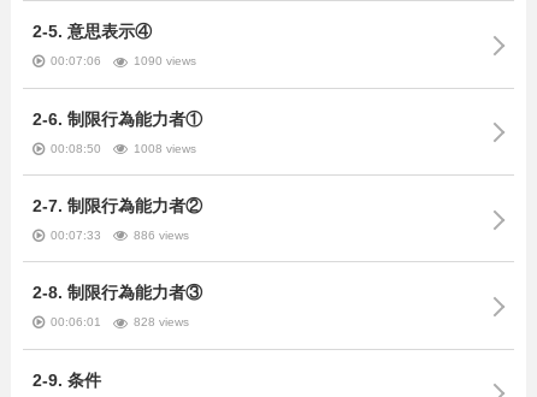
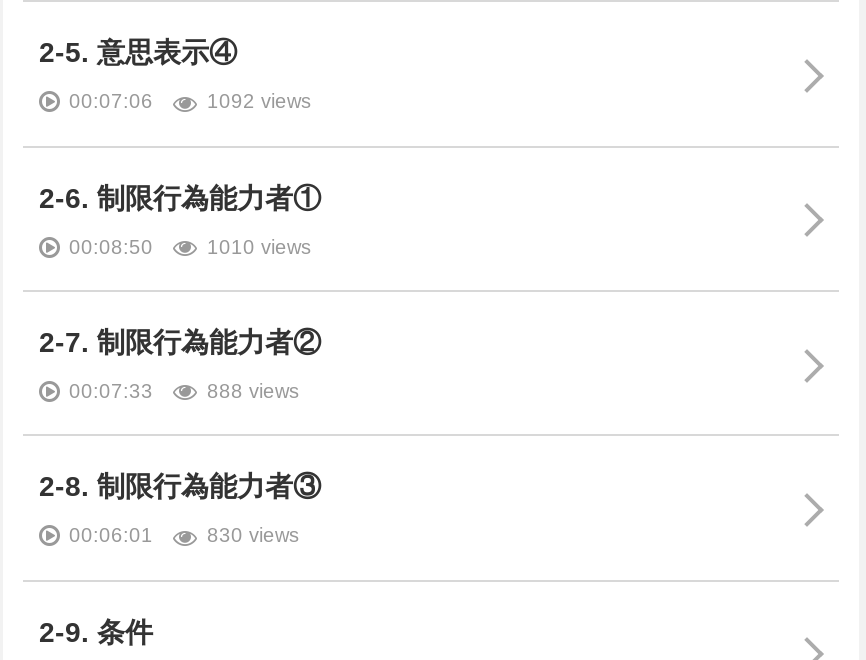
- 1090 views
+ 1092 views

- 1008 views
+ 1010 views

- 886 views
+ 888 views

- 828 views
+ 830 views
